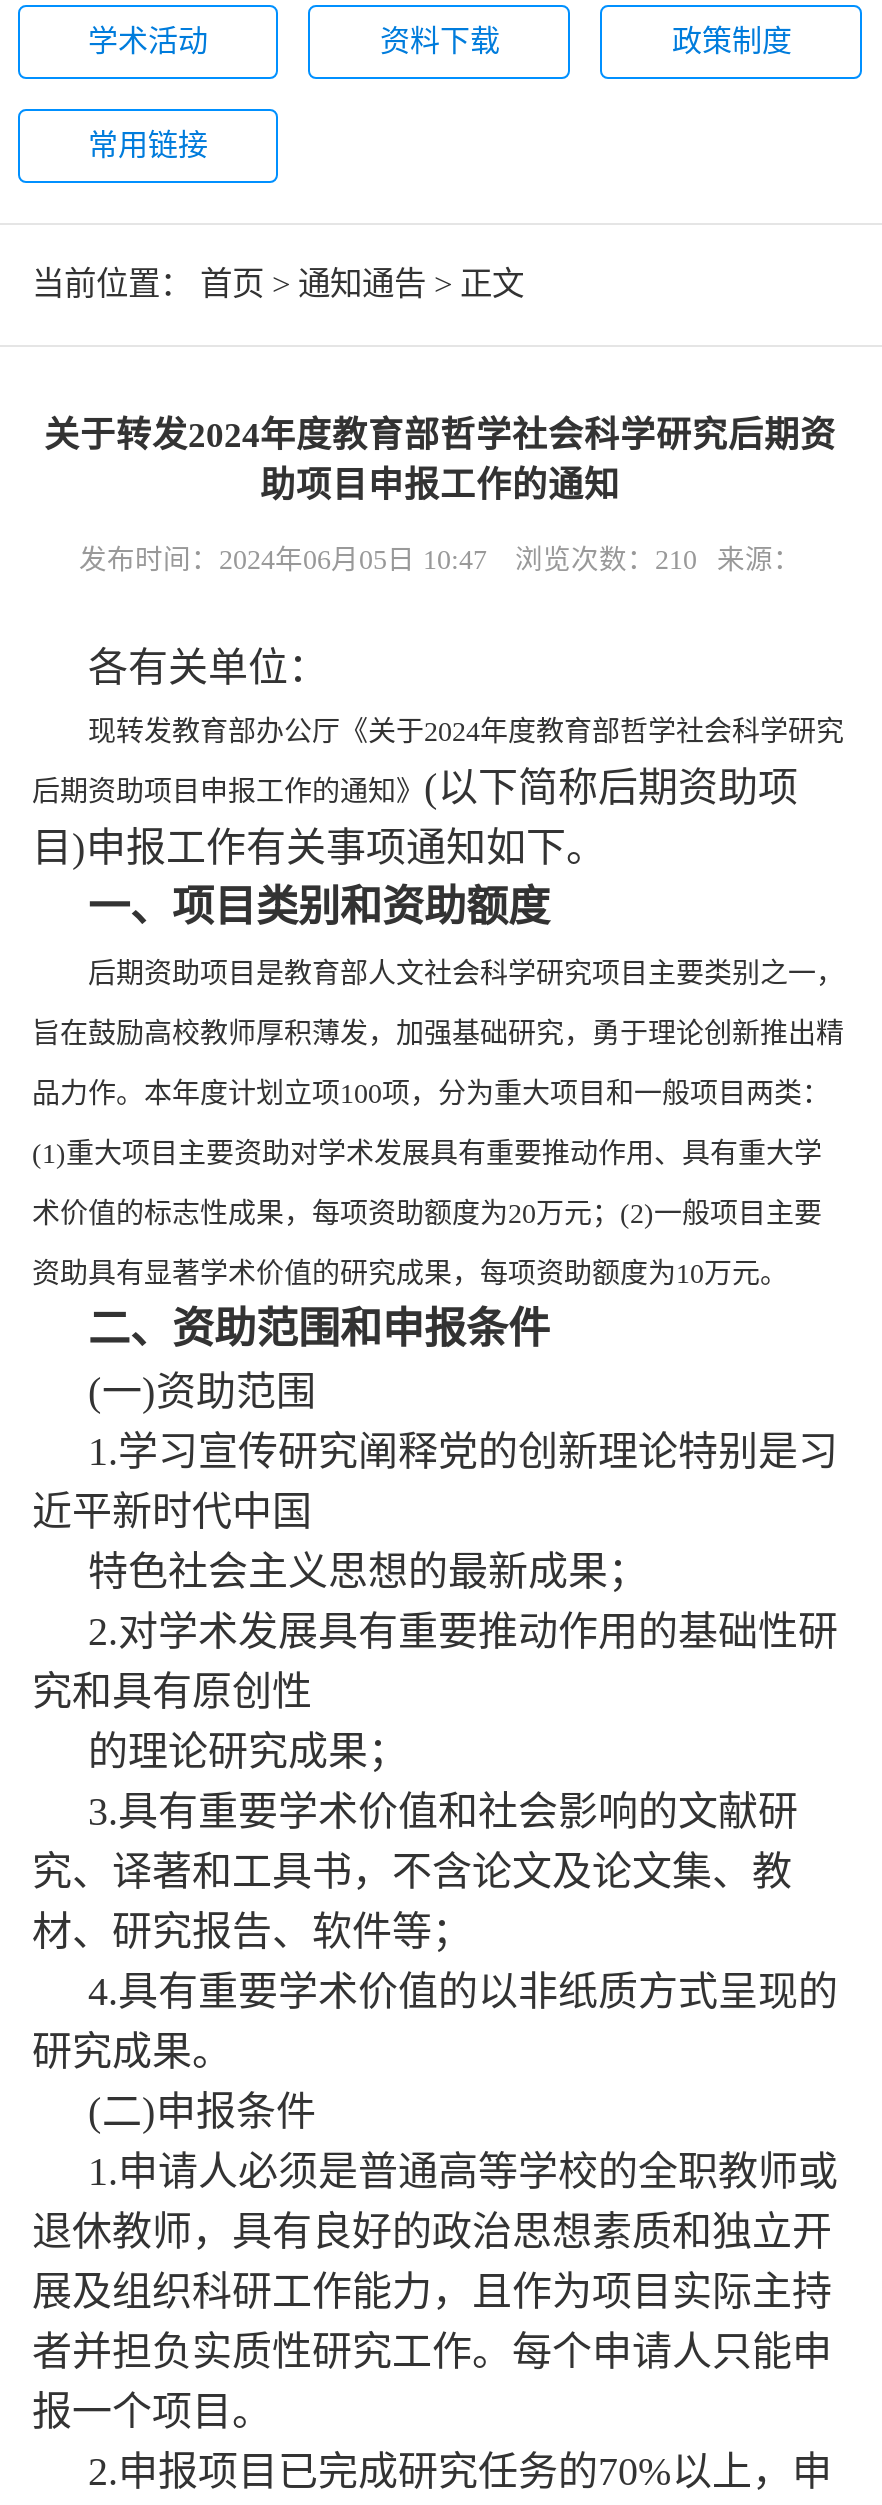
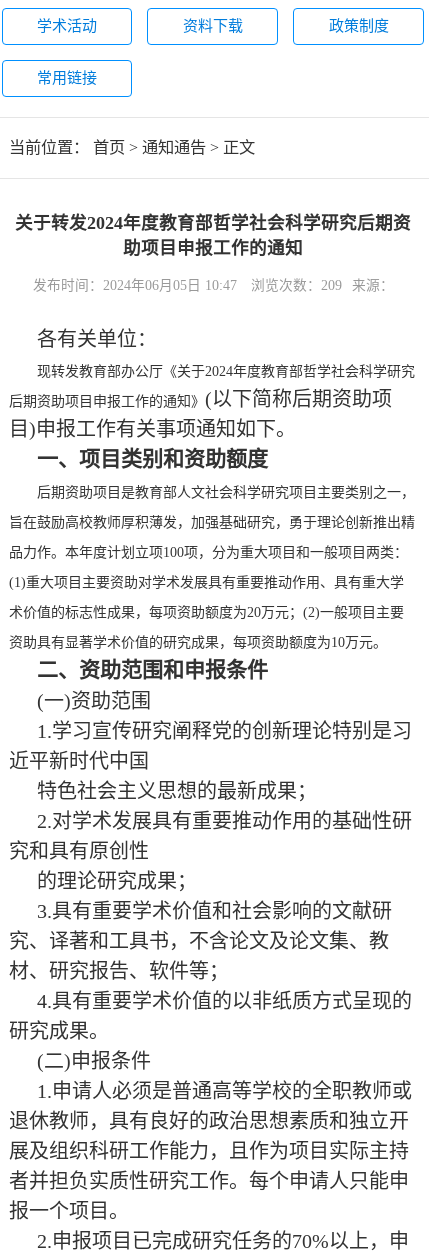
- 发布时间：2024年06月05日 10:47 浏览次数：210 来源：
+ 发布时间：2024年06月05日 10:47 浏览次数：209 来源：
